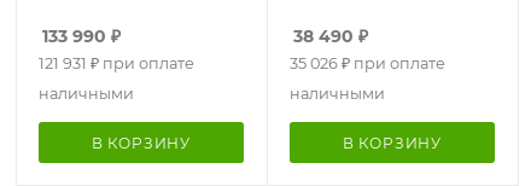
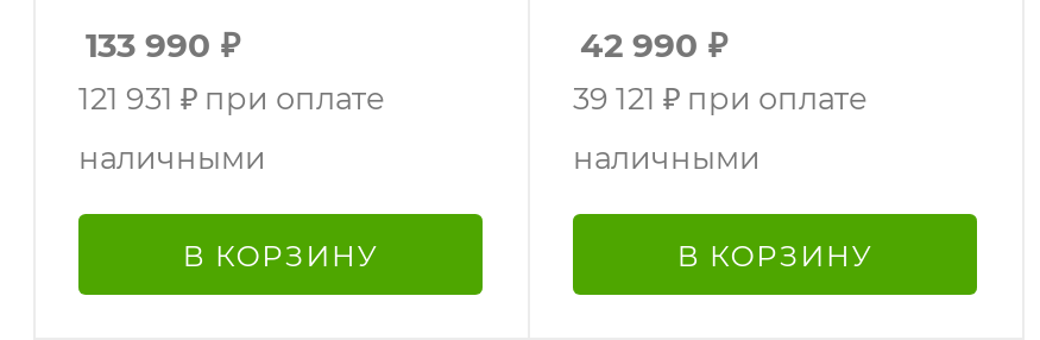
- 38 490 ₽
+ 42 990 ₽

- 35 026 ₽ при оплате
+ 39 121 ₽ при оплате
